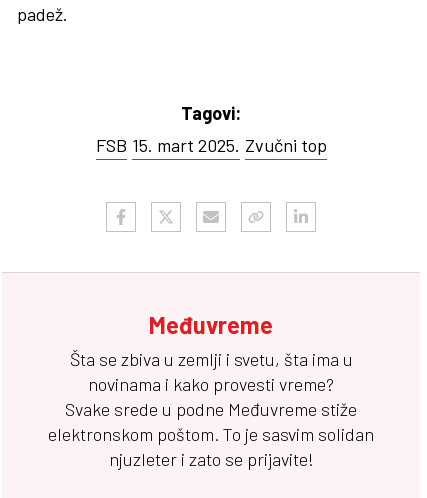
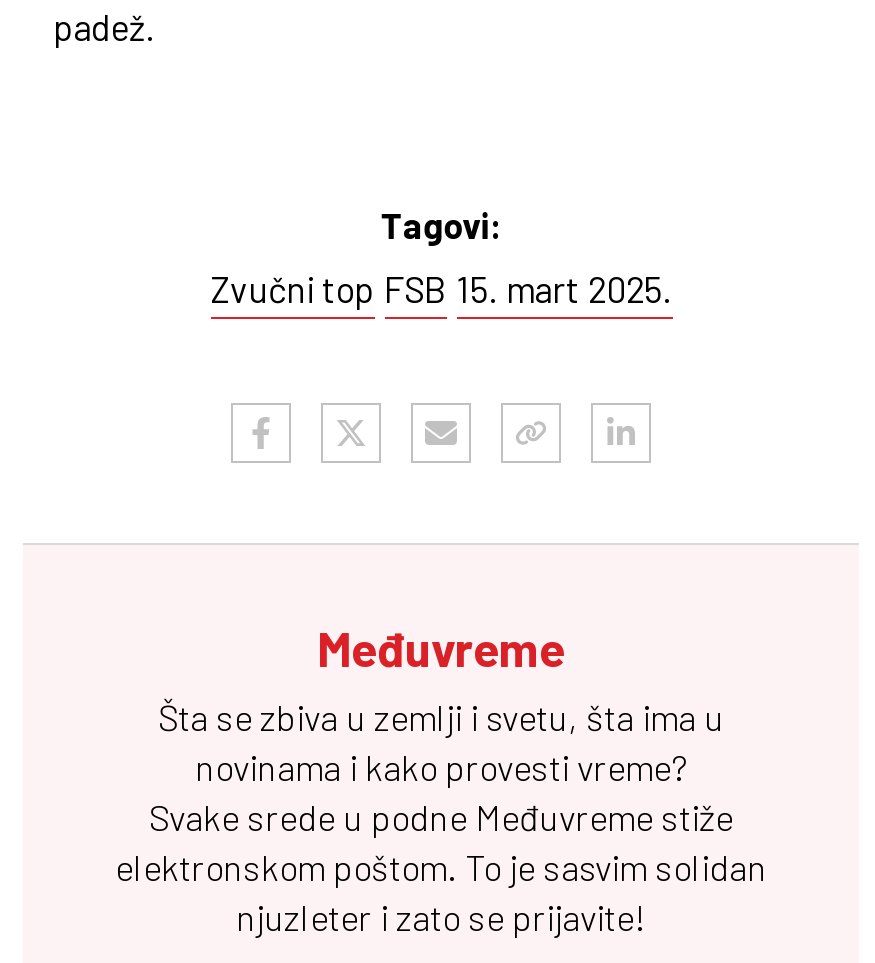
- FSB 15. mart 2025. Zvučni top
+ Zvučni top FSB 15. mart 2025.
